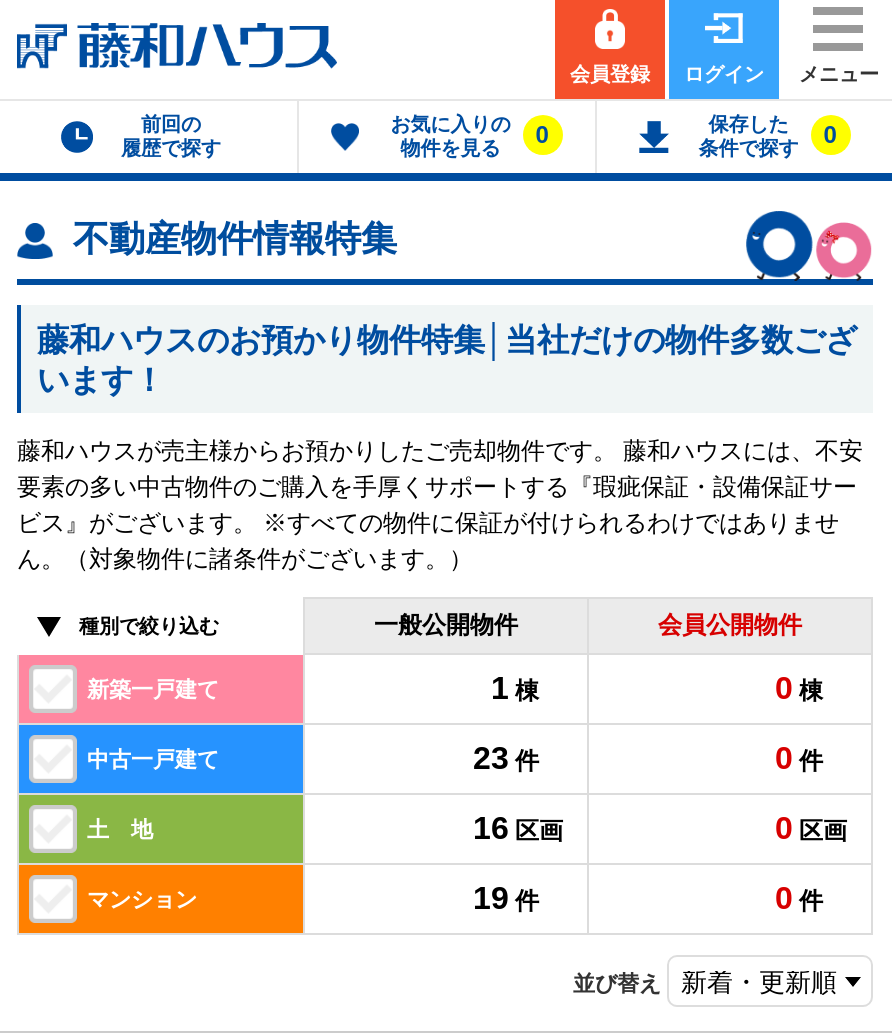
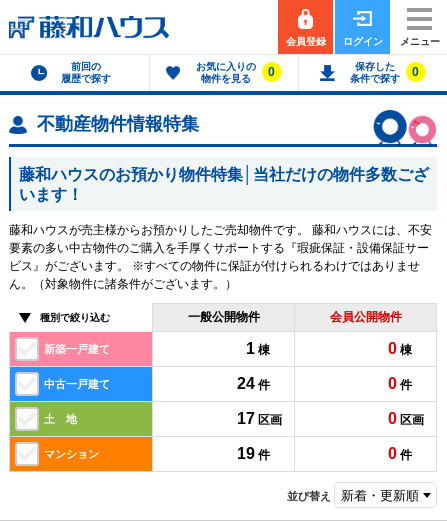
- 23 件
+ 24 件

- 16 区画
+ 17 区画
